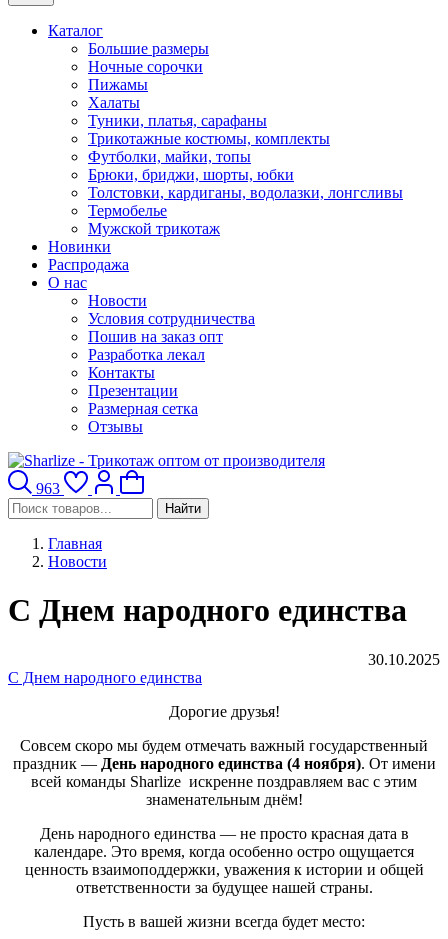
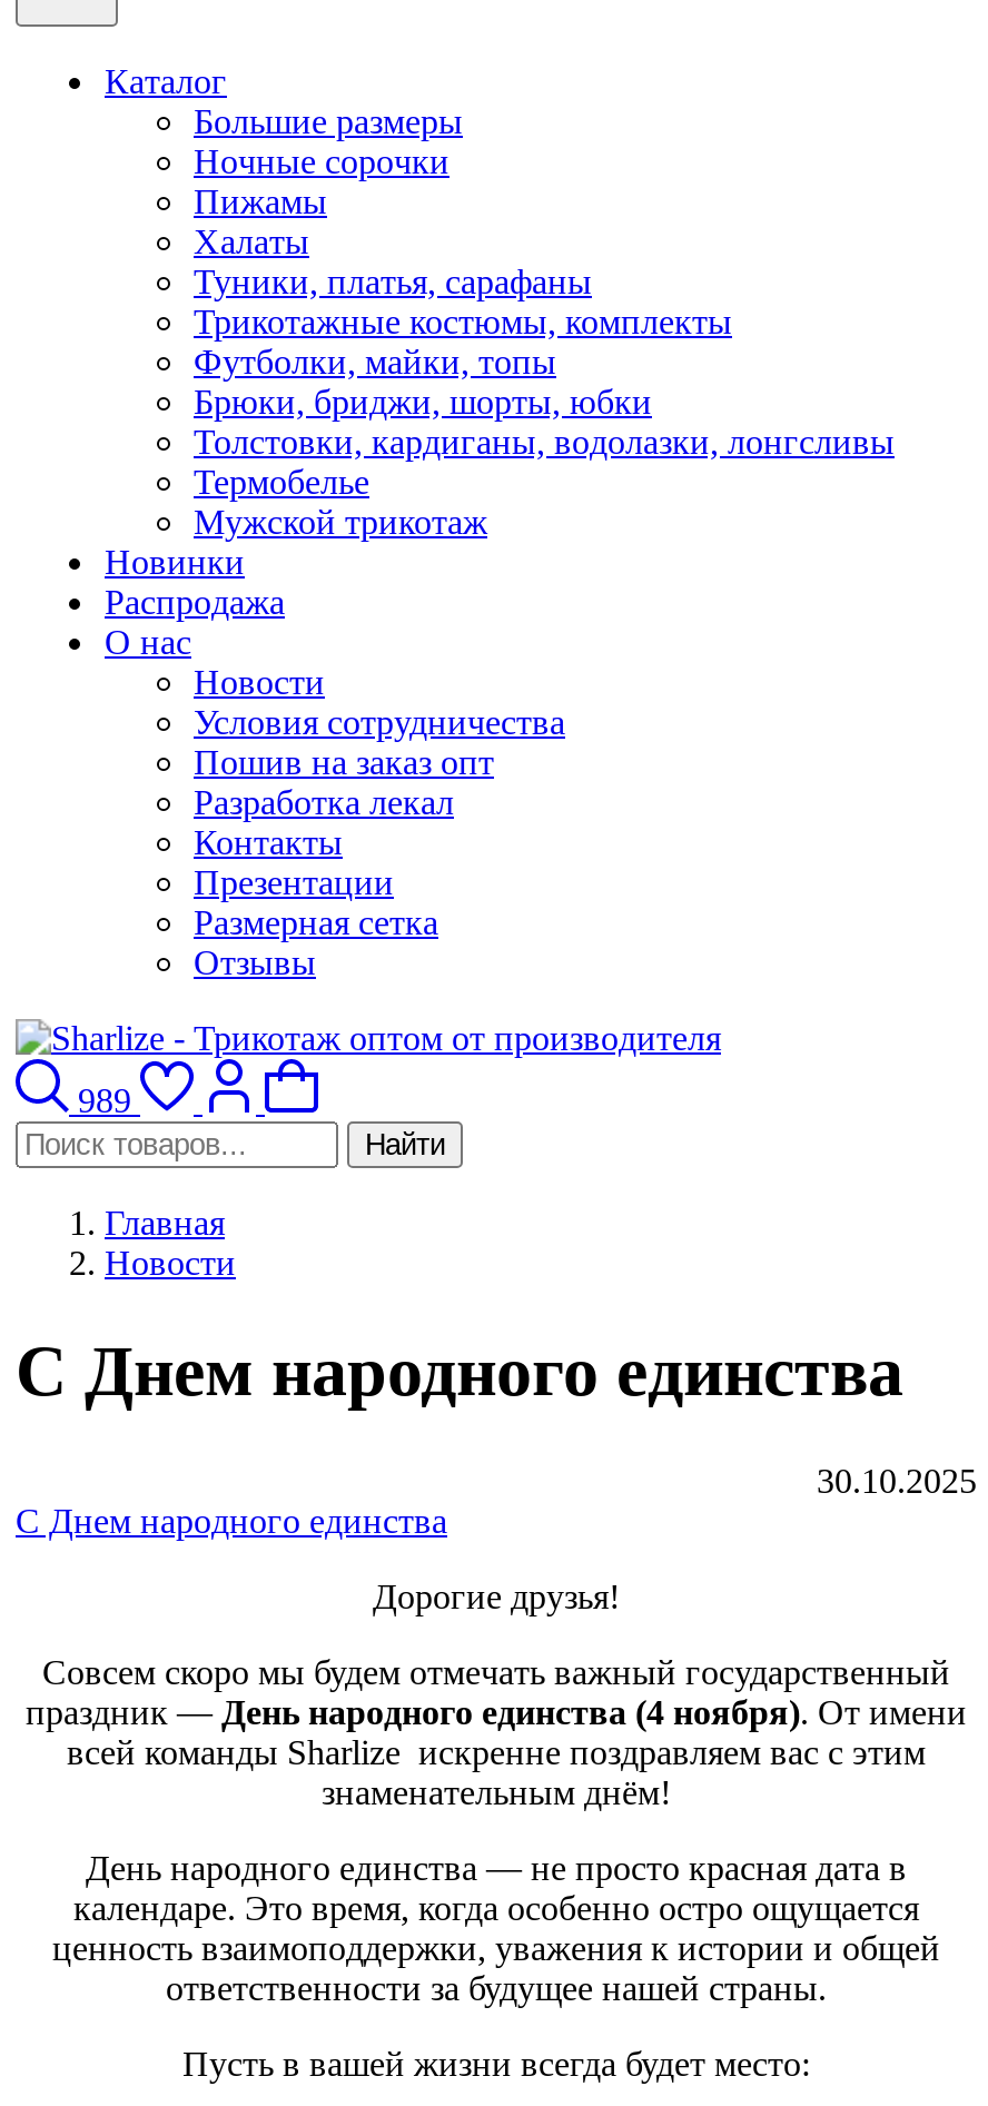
- 963
+ 989
